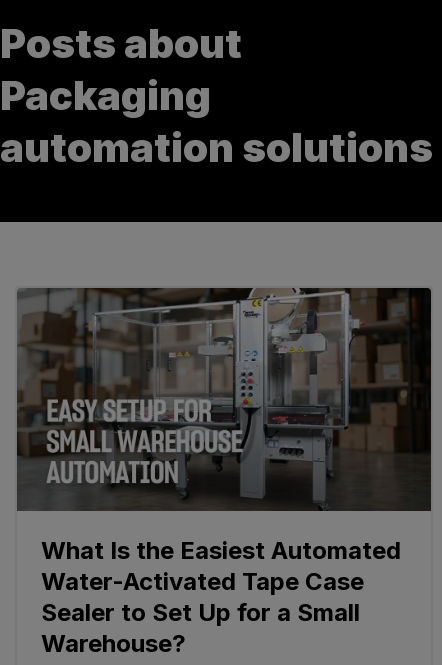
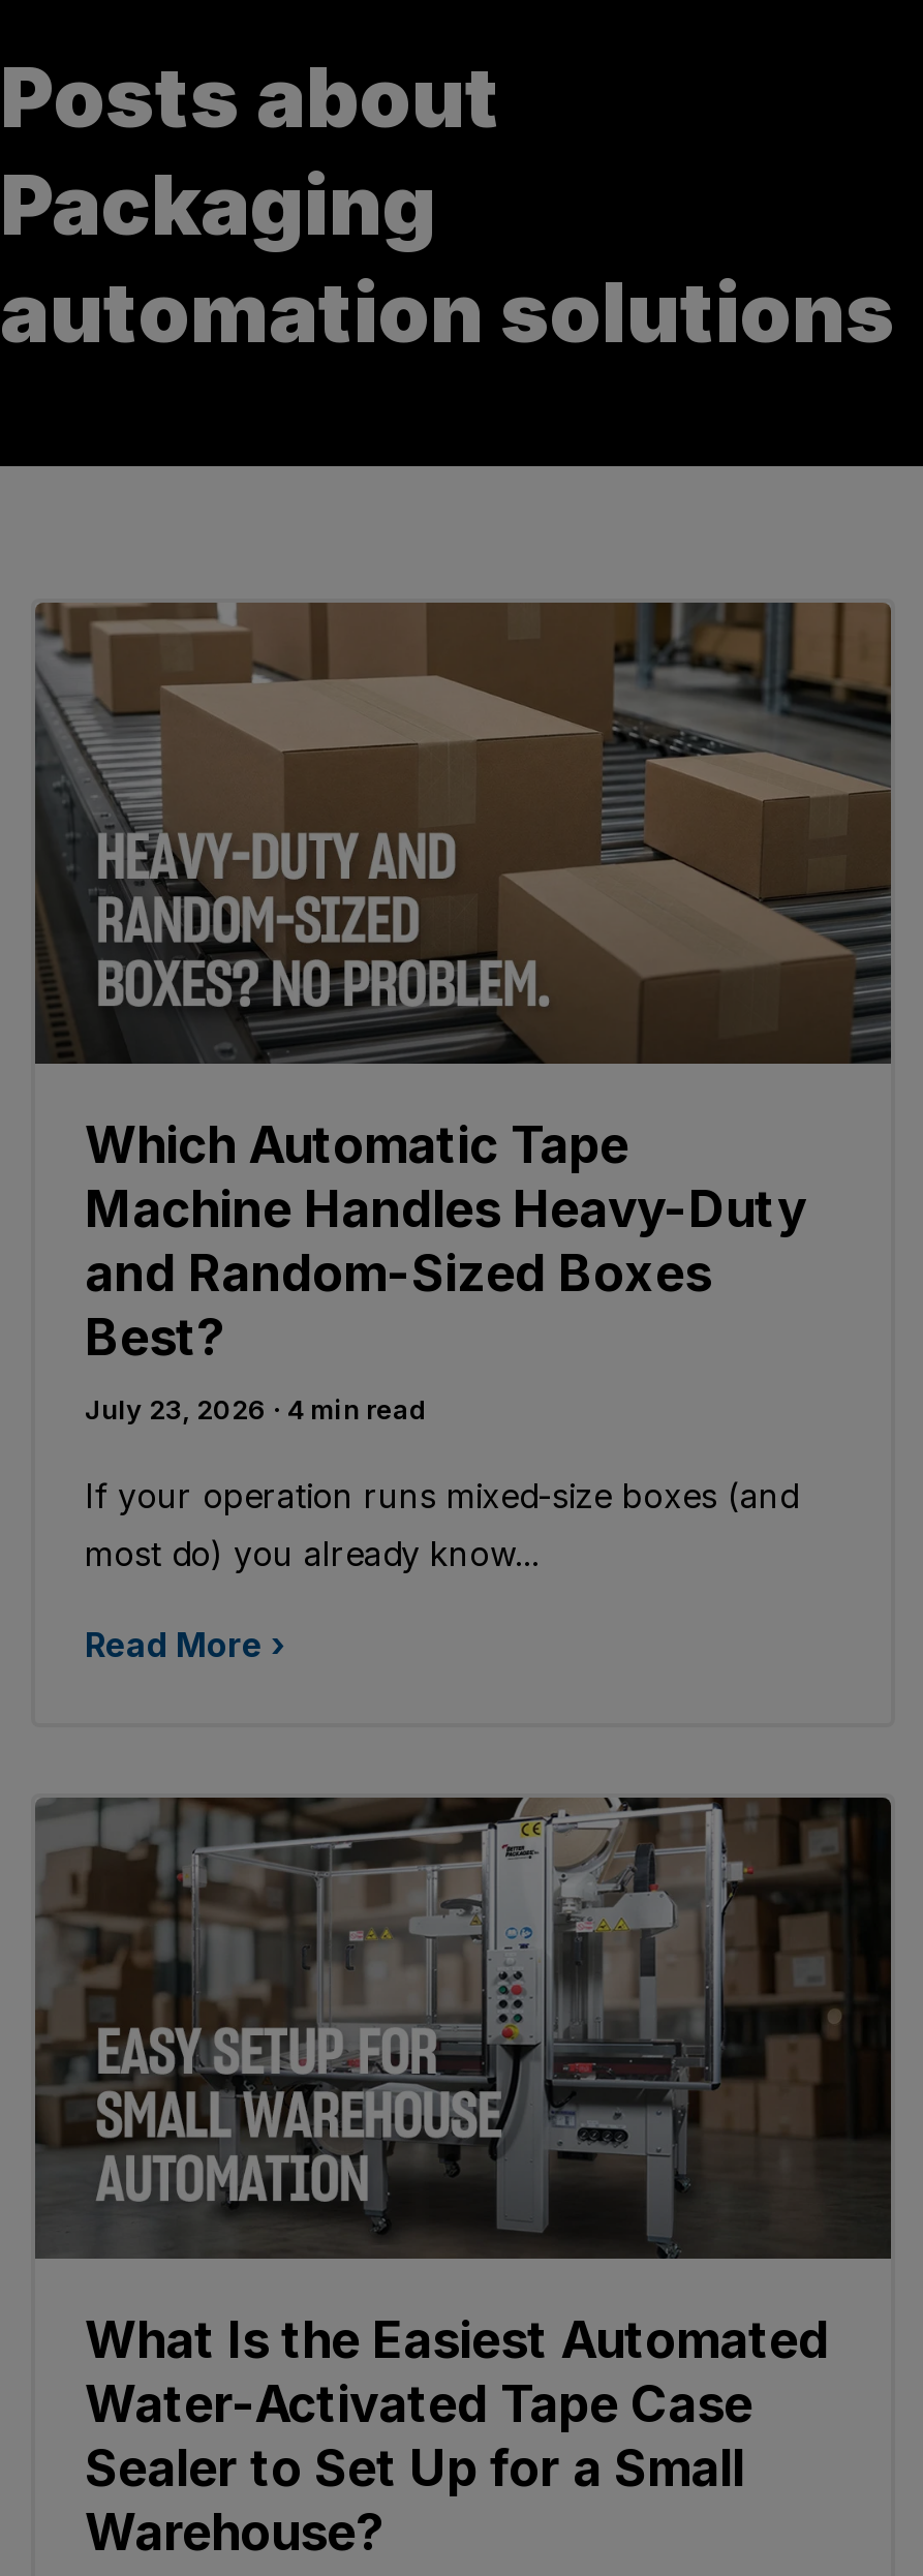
+ [image]
+ Which Automatic Tape
+ Machine Handles Heavy-Duty
+ and Random-Sized Boxes
+ Best?
+ July 23, 2026 · 4 min read
+ If your operation runs mixed-size boxes (and
+ most do) you already know...
+ Read More ›
